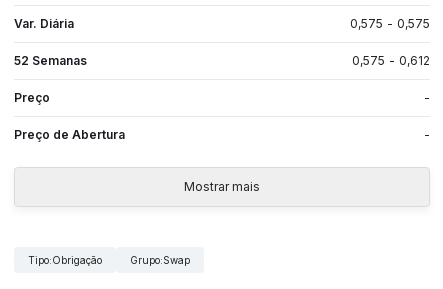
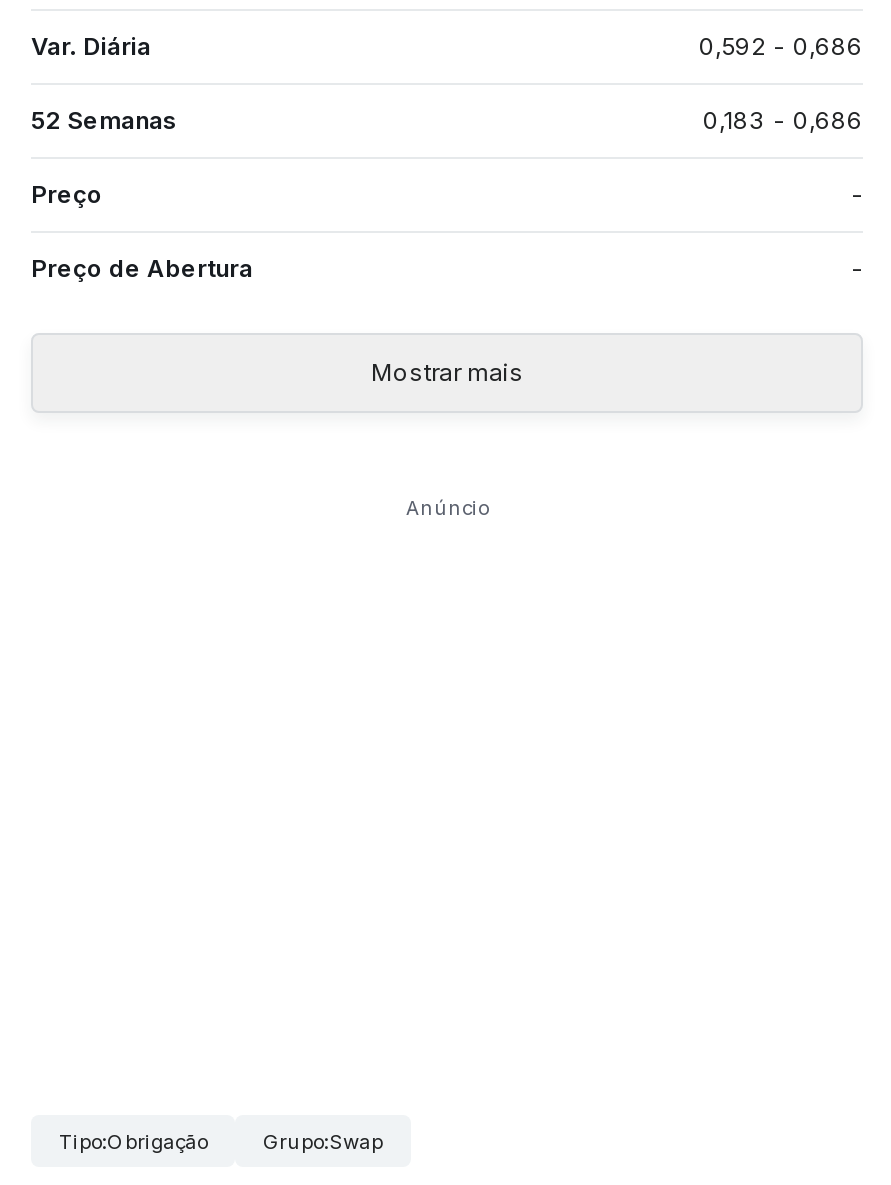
- 0,575 - 0,575
+ 0,592 - 0,686

- 0,575 - 0,612
+ 0,183 - 0,686

+ Anúncio
